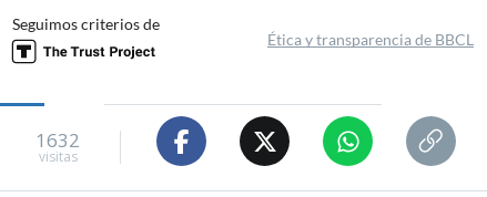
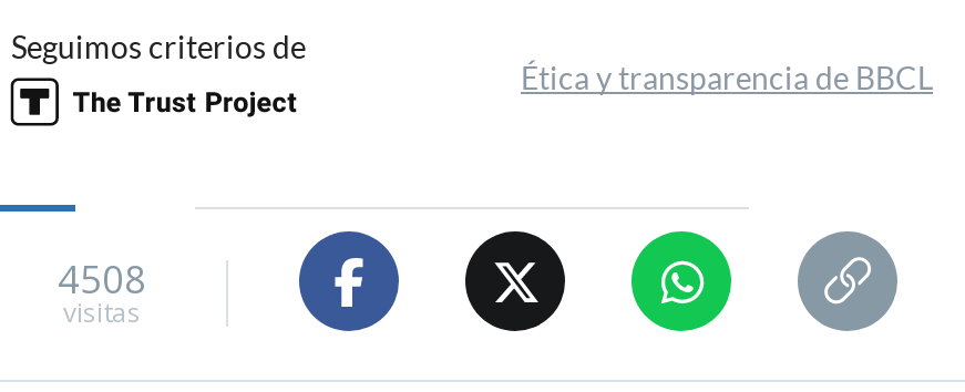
- 1632
+ 4508
